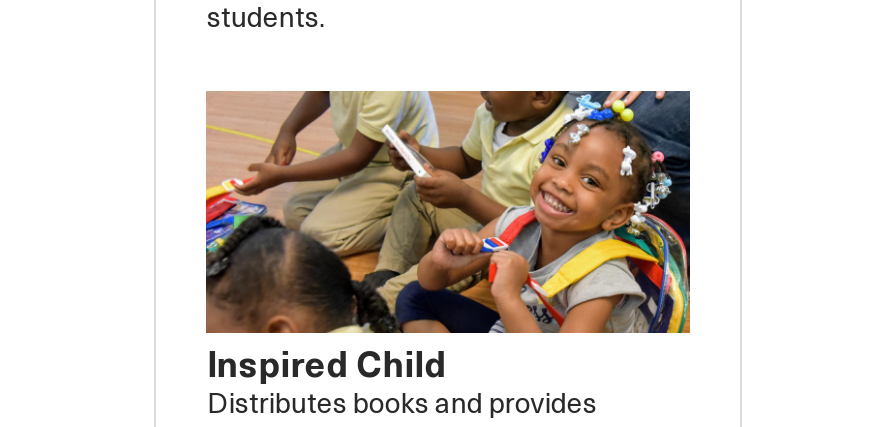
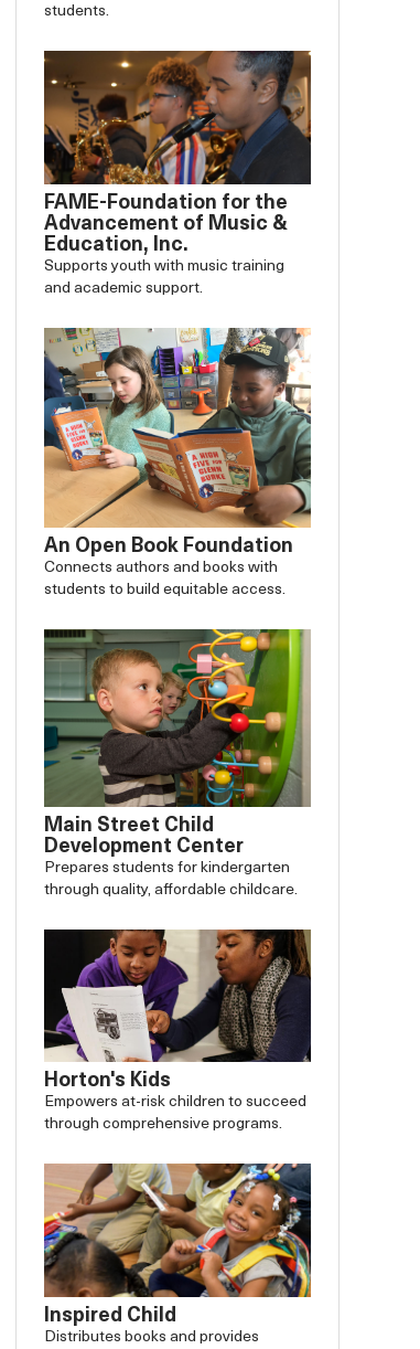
+ [image]
+ FAME-Foundation for the
+ Advancement of Music &
+ Education, Inc.
+ Supports youth with music training
+ and academic support.

+ [image]
+ An Open Book Foundation
+ Connects authors and books with
+ students to build equitable access.

+ [image]
+ Main Street Child
+ Development Center
+ Prepares students for kindergarten
+ through quality, affordable childcare.

+ [image]
+ Horton's Kids
+ Empowers at-risk children to succeed
+ through comprehensive programs.
